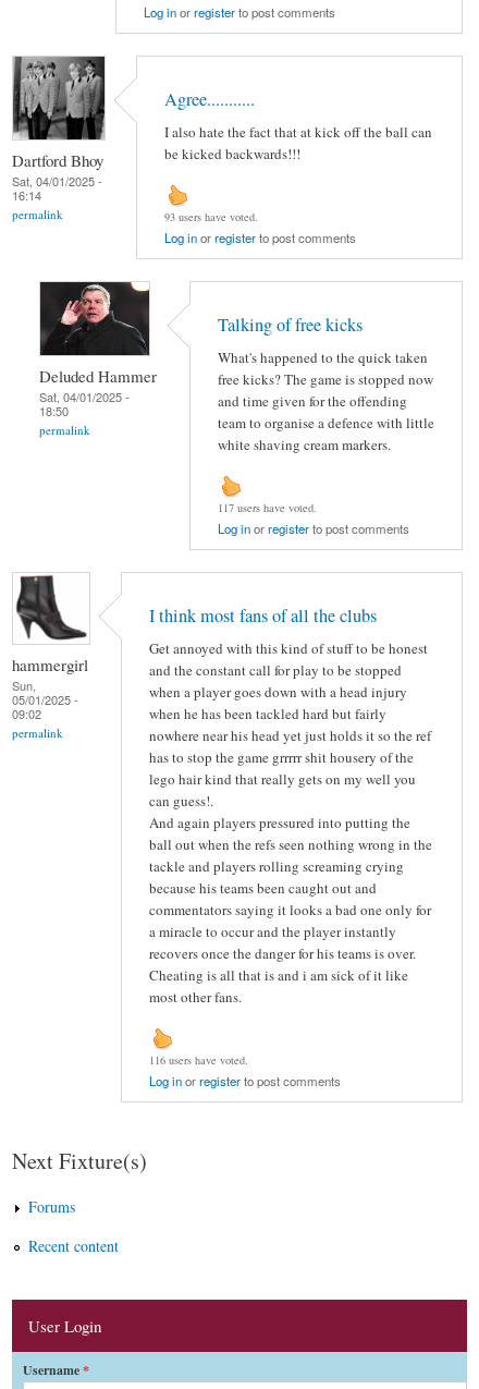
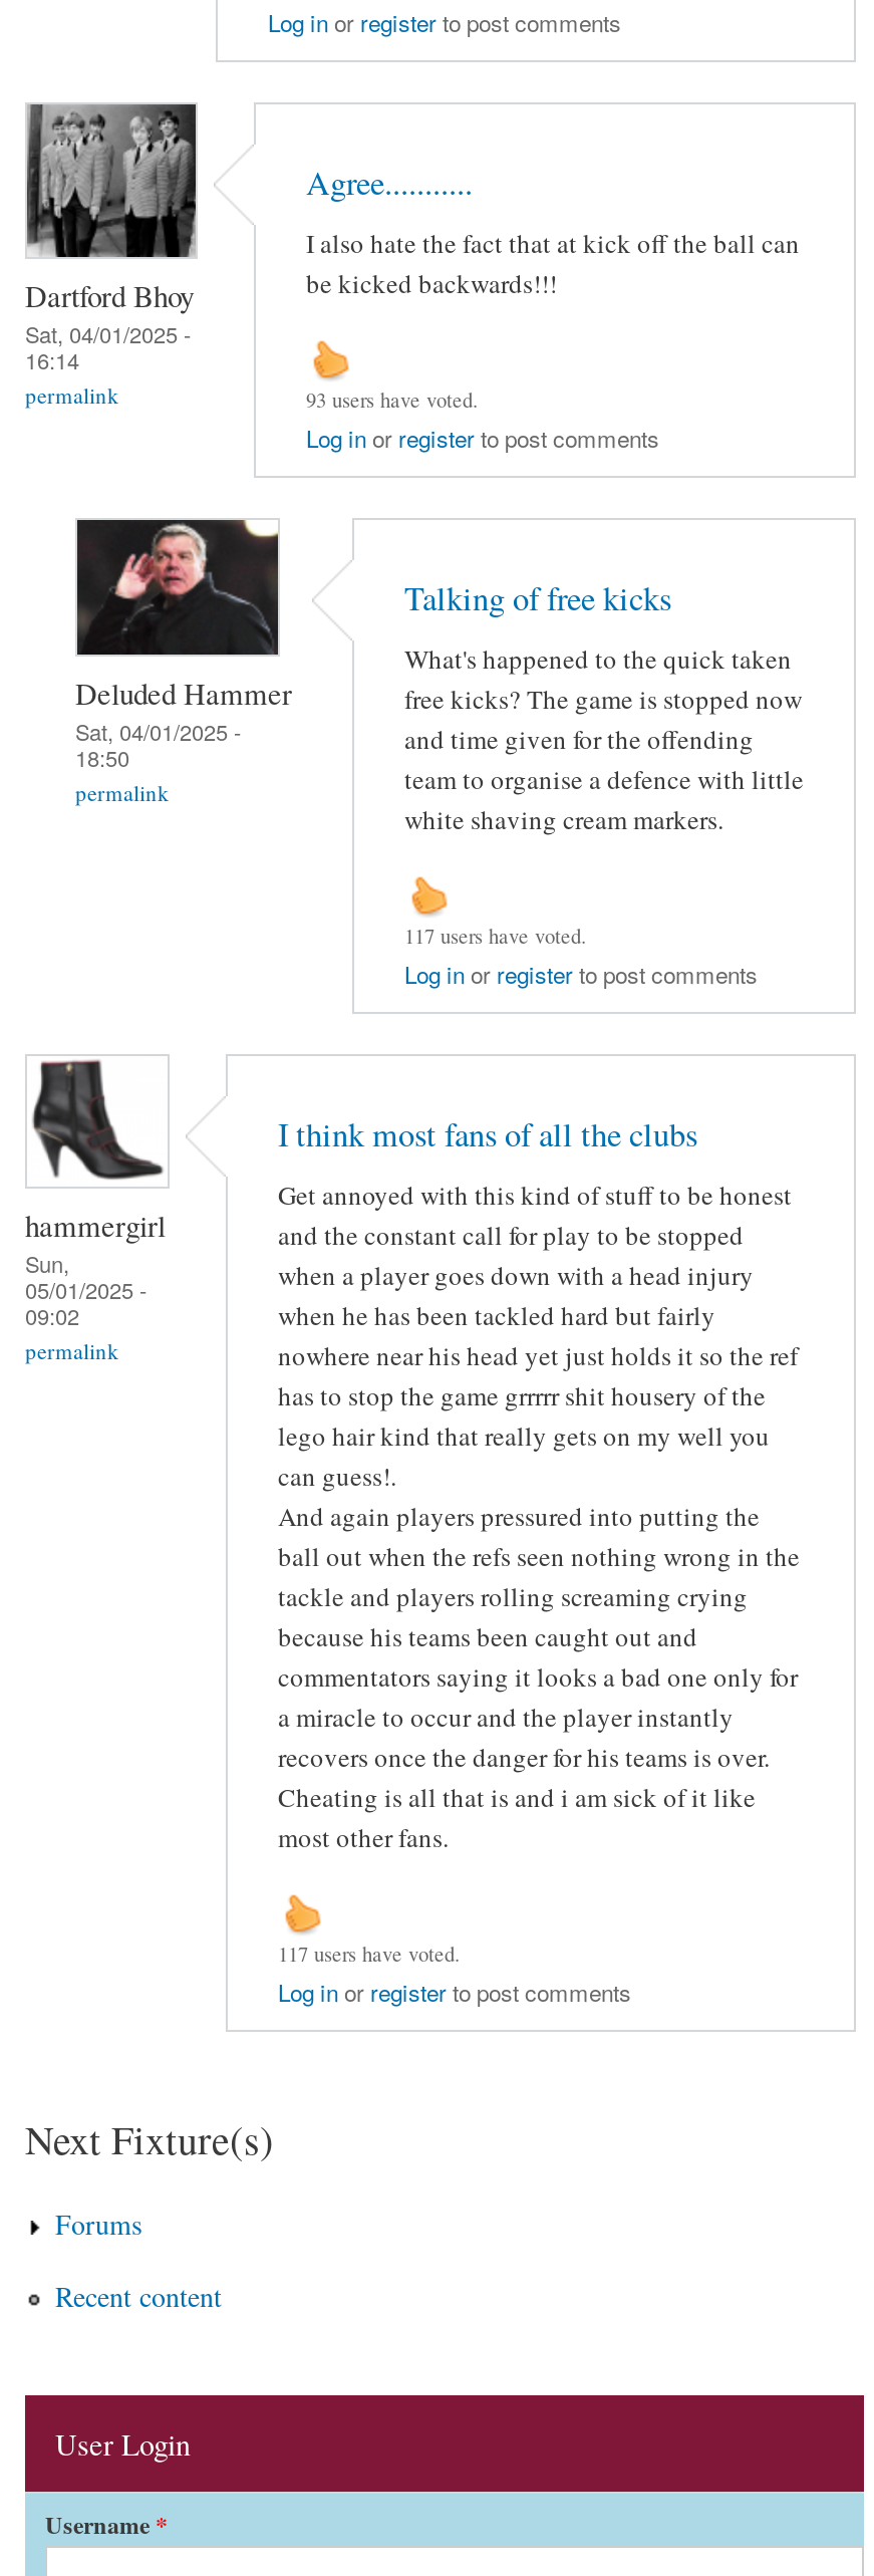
- 116 users have voted.
+ 117 users have voted.
